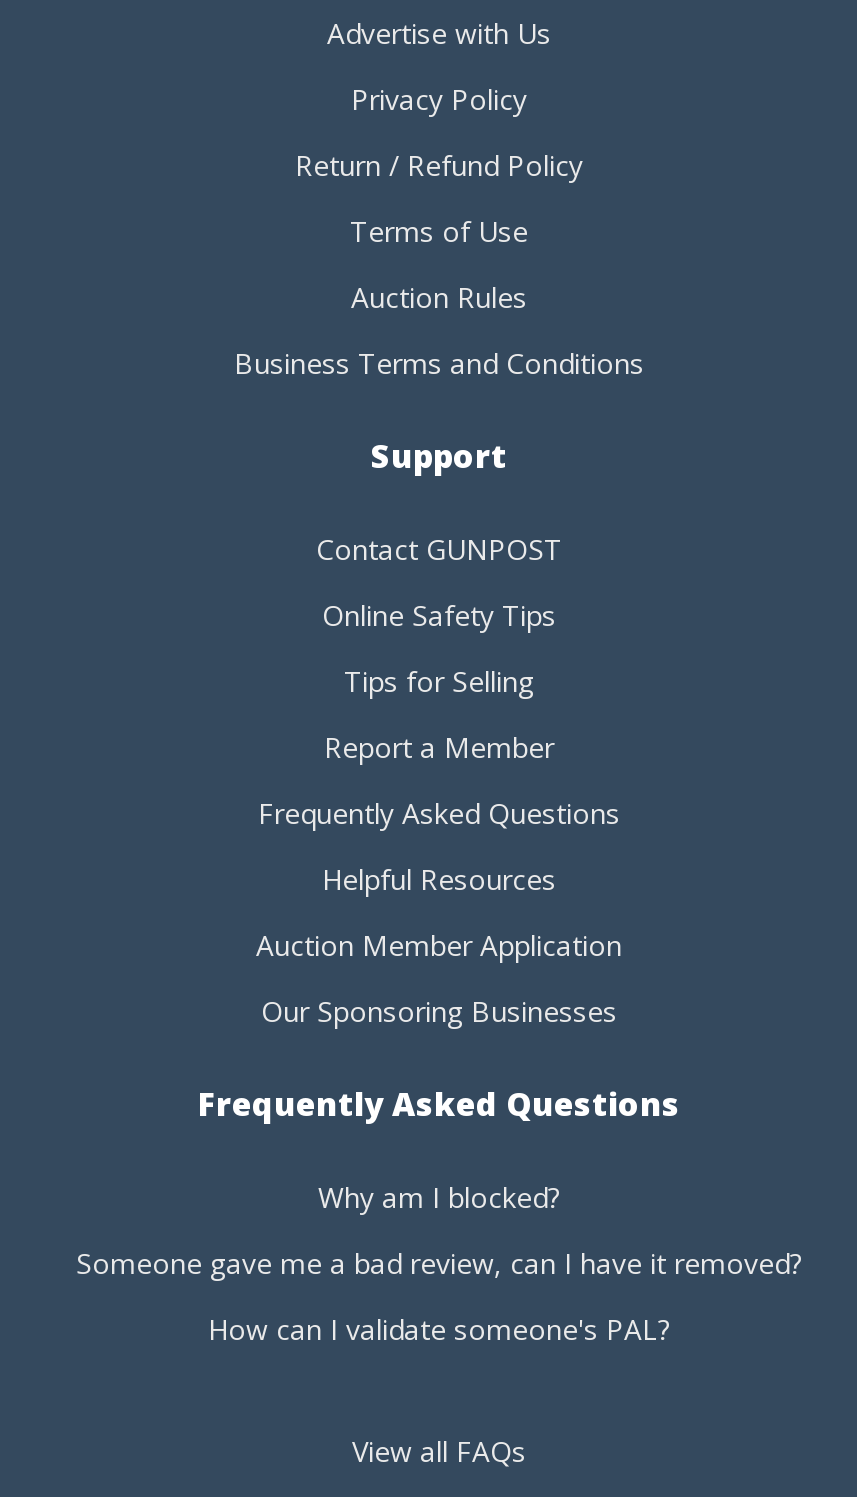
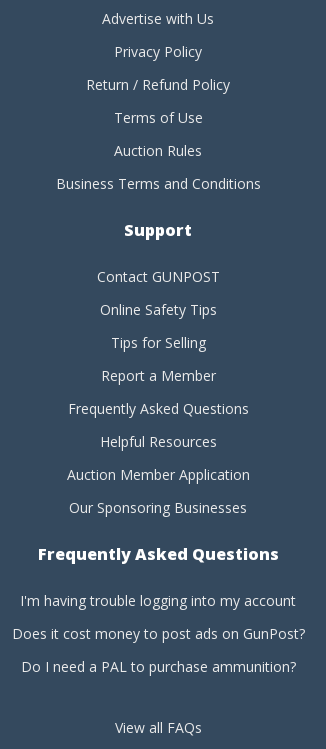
- Why am I blocked?
+ I'm having trouble logging into my account

- Someone gave me a bad review, can I have it removed?
+ Does it cost money to post ads on GunPost?

- How can I validate someone's PAL?
+ Do I need a PAL to purchase ammunition?
